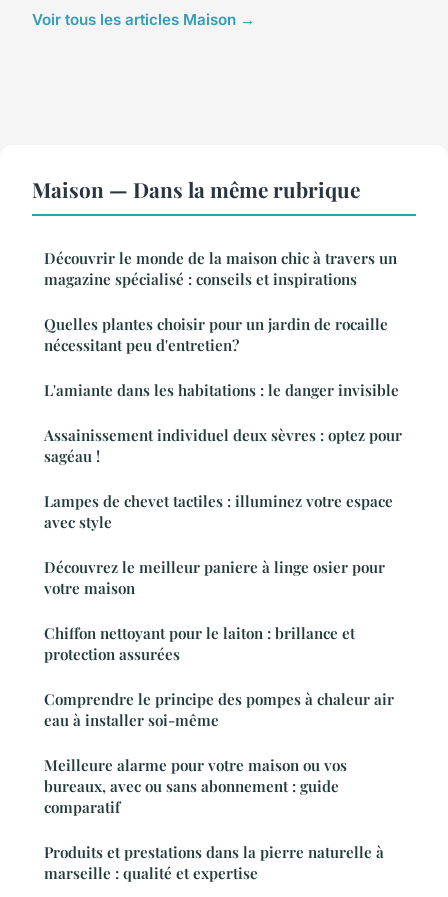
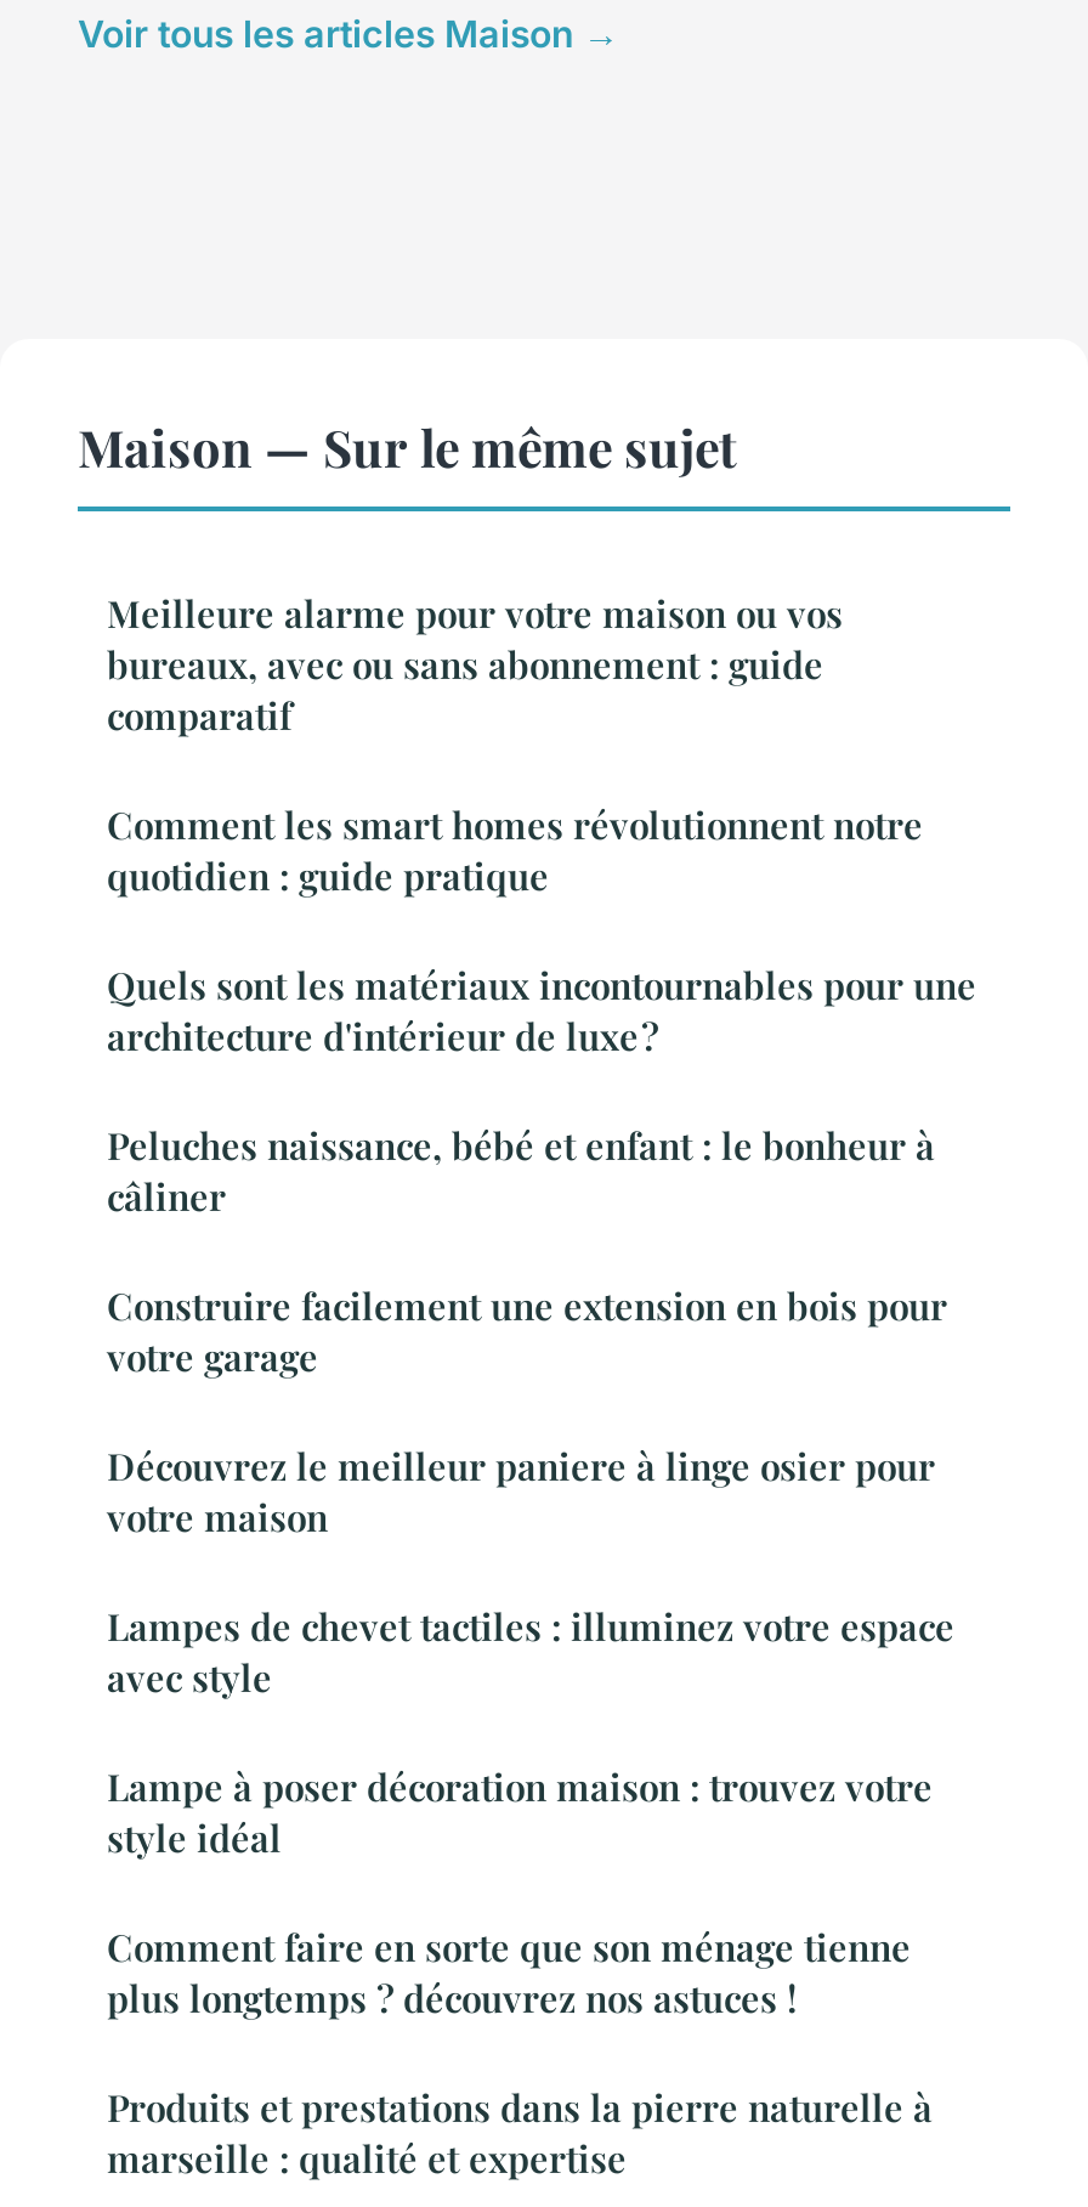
- Maison — Dans la même rubrique
- Découvrir le monde de la maison chic à travers un
- magazine spécialisé : conseils et inspirations
- Quelles plantes choisir pour un jardin de rocaille
- nécessitant peu d'entretien?
- L'amiante dans les habitations : le danger invisible
- Assainissement individuel deux sèvres : optez pour
- sagéau !
- Chiffon nettoyant pour le laiton : brillance et
- protection assurées
- Comprendre le principe des pompes à chaleur air
- eau à installer soi-même
+ Maison — Sur le même sujet

moved down: Lampes de chevet tactiles : illuminez votre espace | avec style | Découvrez le meilleur paniere à linge osier pour | votre maison

moved up: Meilleure alarme pour votre maison ou vos | bureaux, avec ou sans abonnement : guide | comparatif

+ Comment les smart homes révolutionnent notre
+ quotidien : guide pratique
+ Quels sont les matériaux incontournables pour une
+ architecture d'intérieur de luxe ?
+ Peluches naissance, bébé et enfant : le bonheur à
+ câliner
+ Construire facilement une extension en bois pour
+ votre garage
+ Lampe à poser décoration maison : trouvez votre
+ style idéal
+ Comment faire en sorte que son ménage tienne
+ plus longtemps ? découvrez nos astuces !
